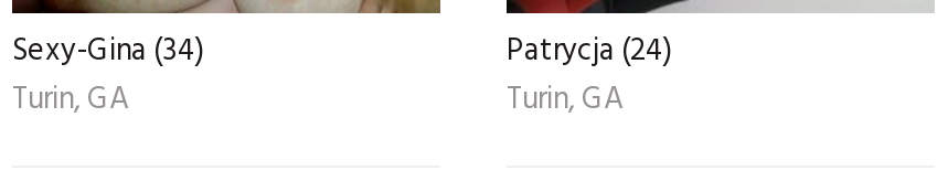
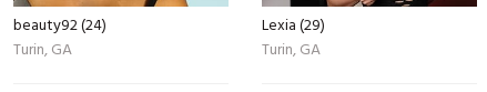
- Sexy-Gina (34)
+ beauty92 (24)

- Patrycja (24)
+ Lexia (29)
